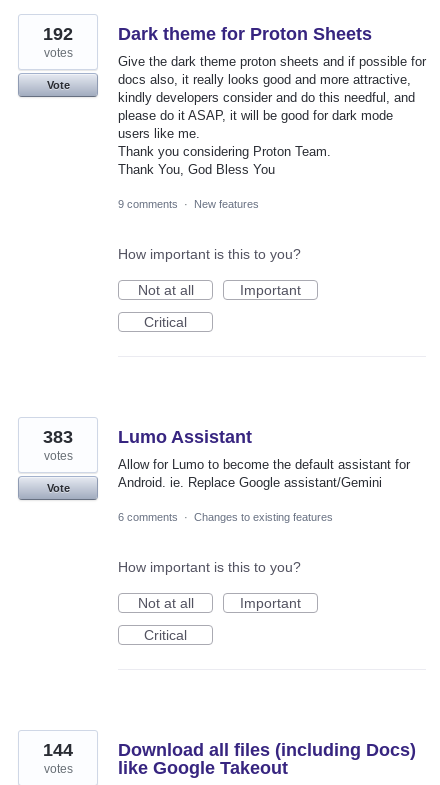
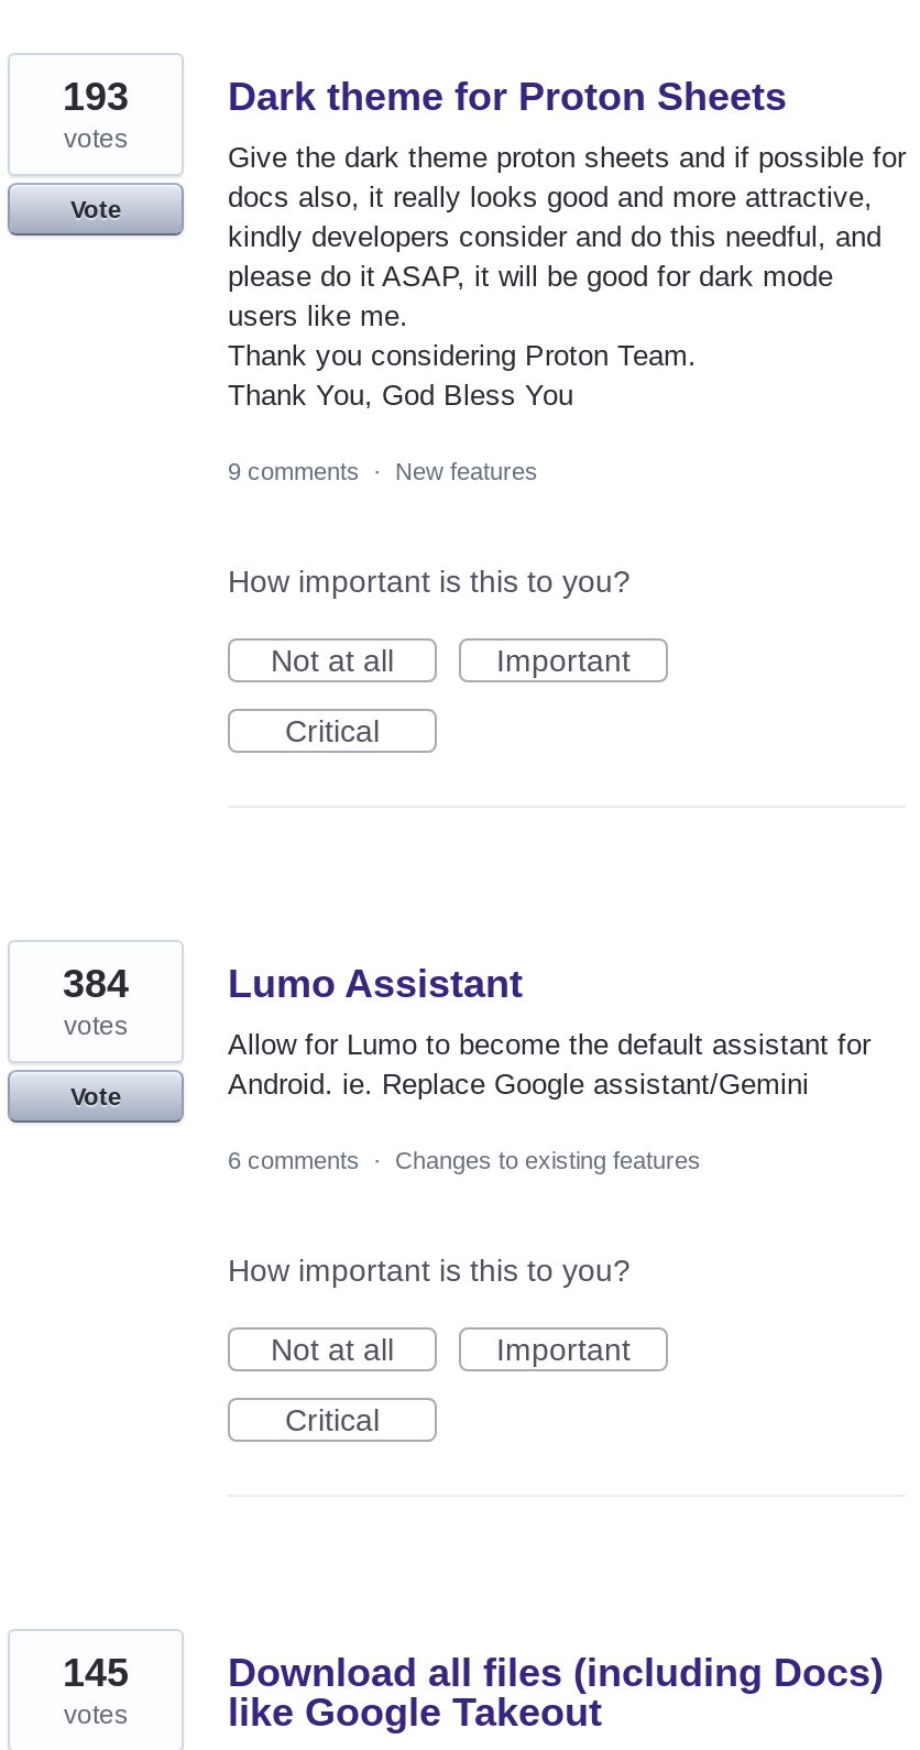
- 192
+ 193

- 383
+ 384

- 144
+ 145
